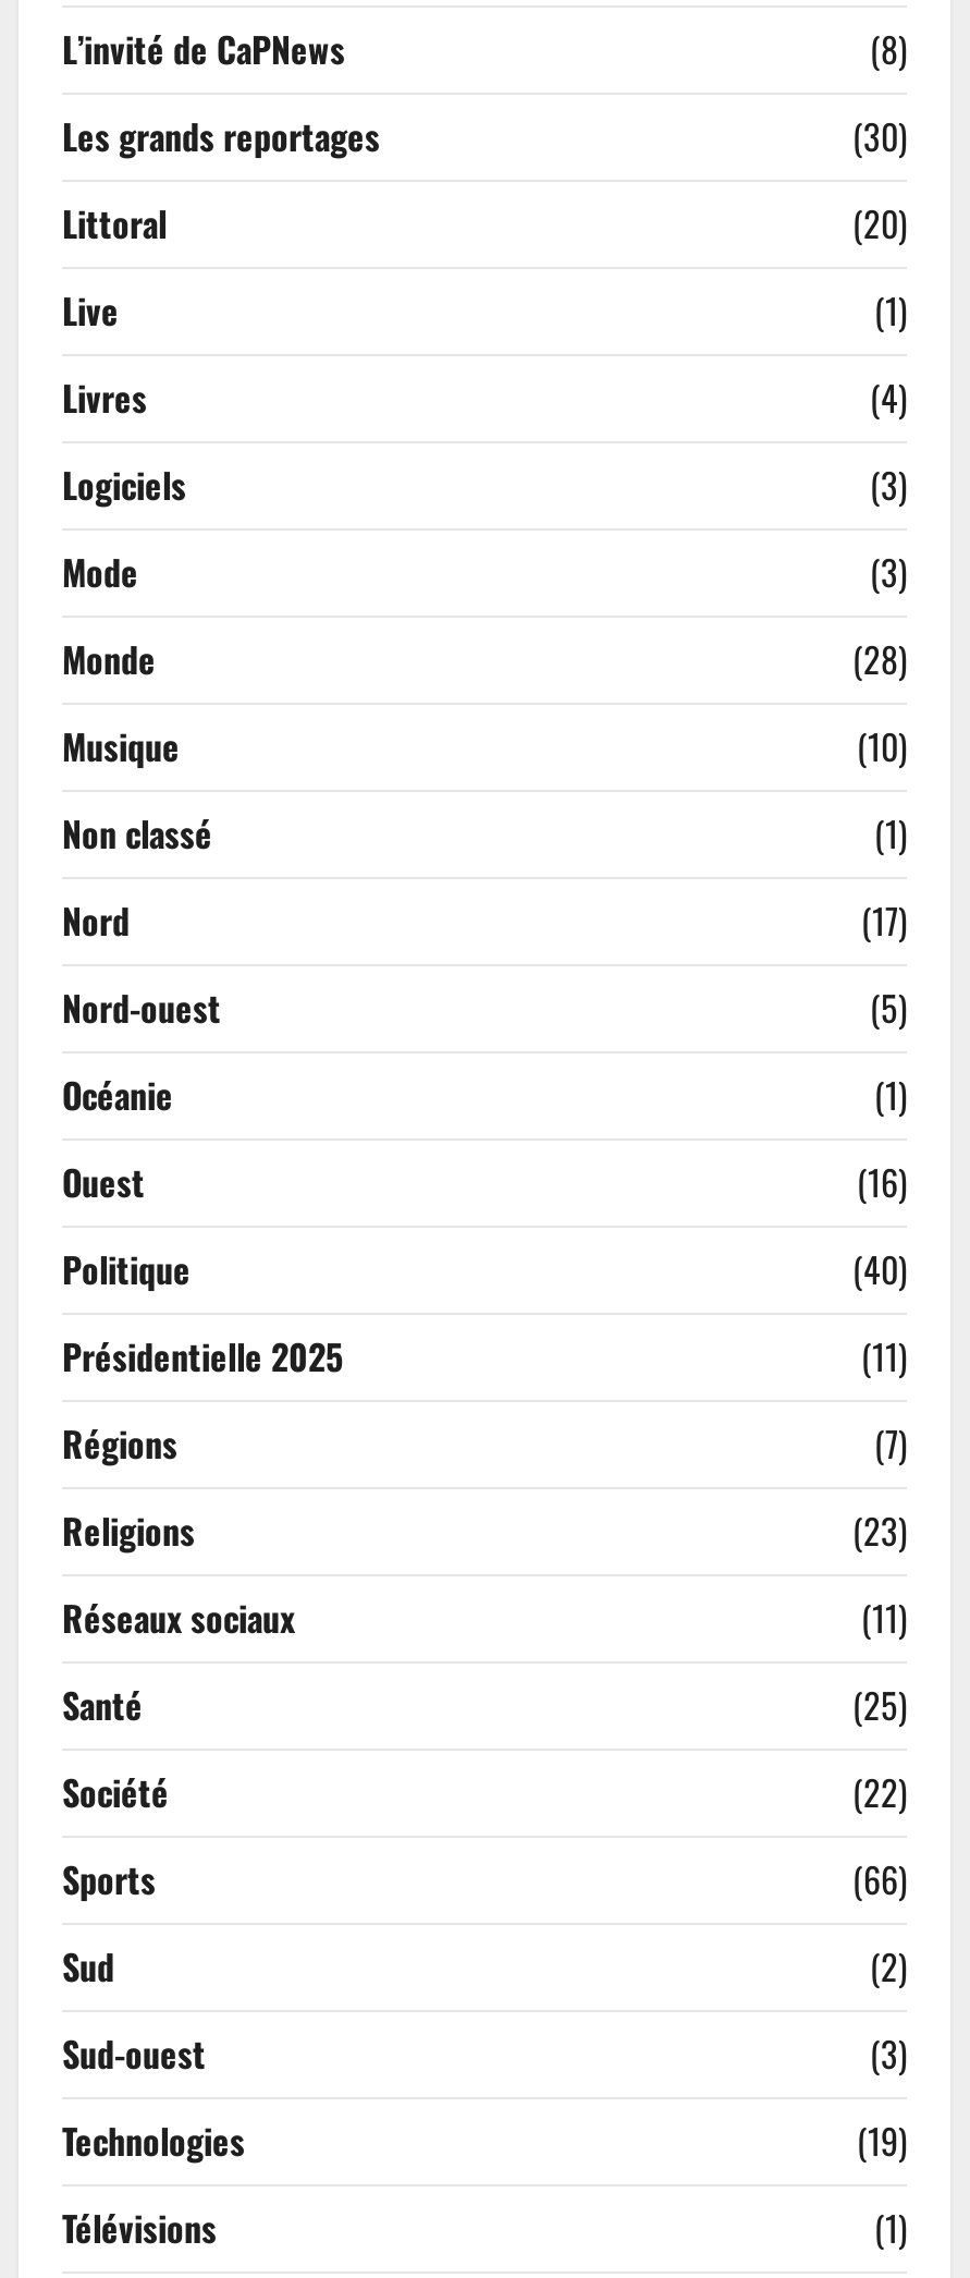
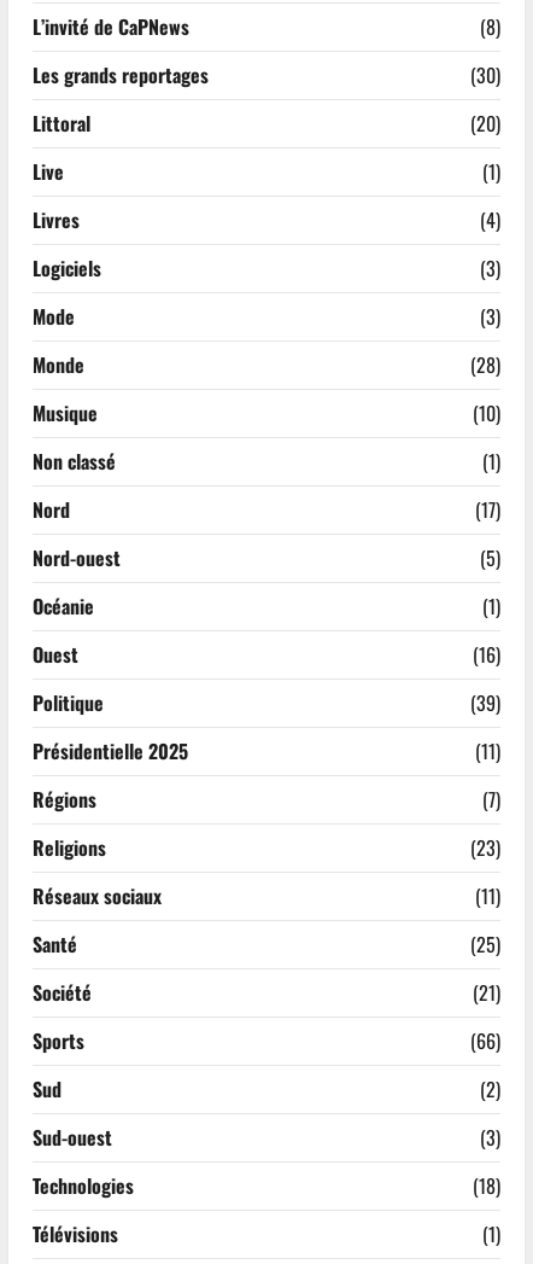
- (40)
+ (39)

- (22)
+ (21)

- (19)
+ (18)
